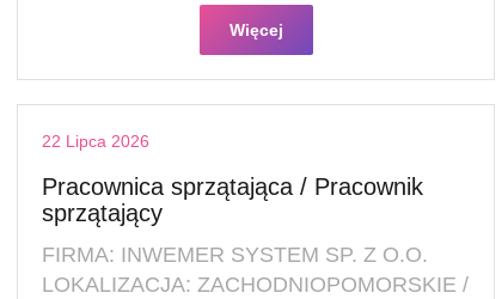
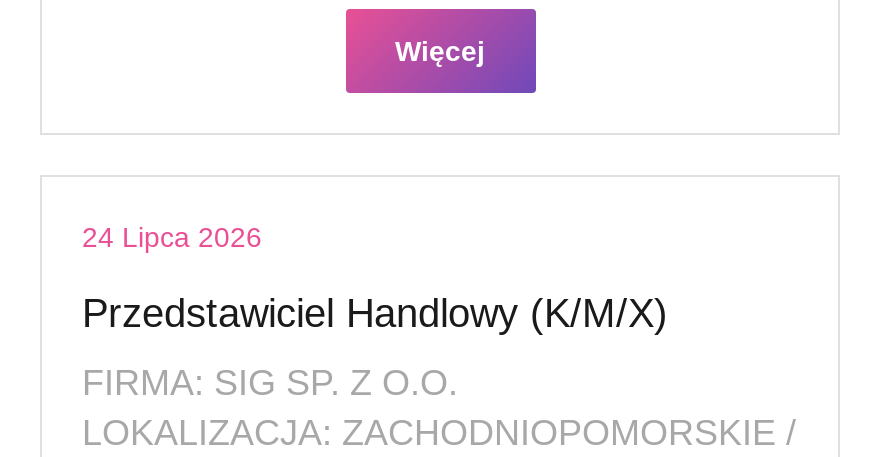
- 22 Lipca 2026
+ 24 Lipca 2026

- Pracownica sprzątająca / Pracownik
- sprzątający
+ Przedstawiciel Handlowy (K/M/X)

- FIRMA: INWEMER SYSTEM SP. Z O.O.
+ FIRMA: SIG SP. Z O.O.
